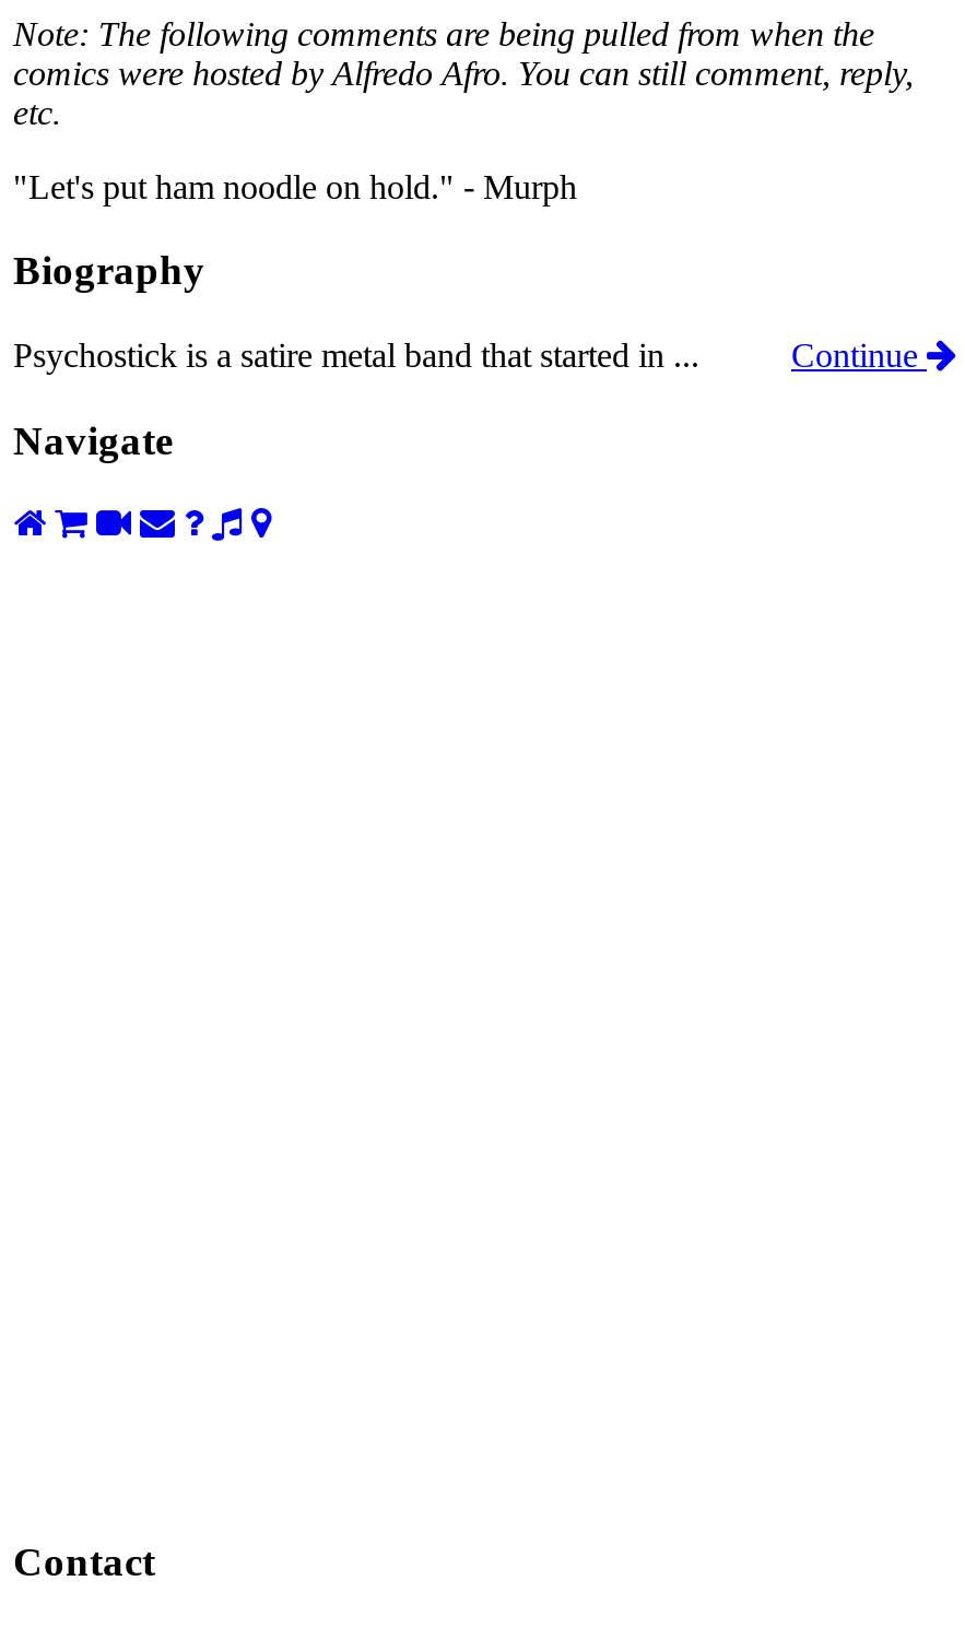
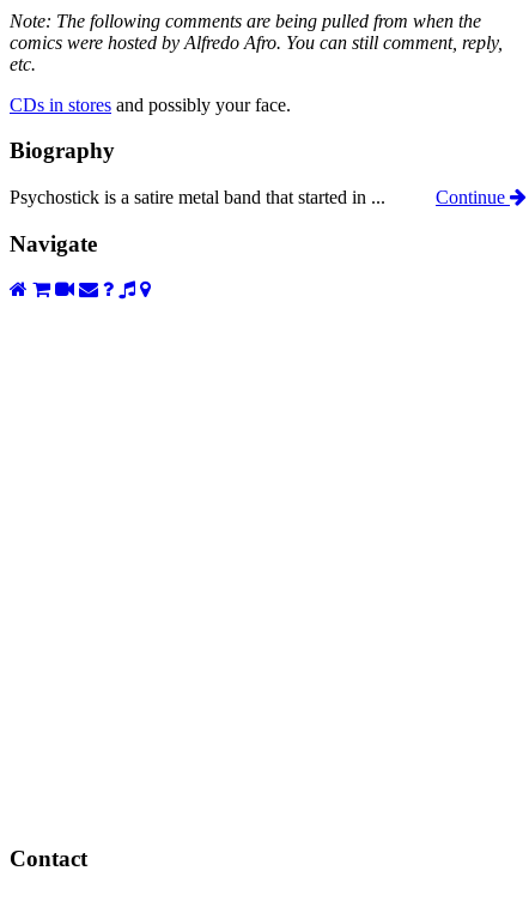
- "Let's put ham noodle on hold." - Murph
+ CDs in stores and possibly your face.
